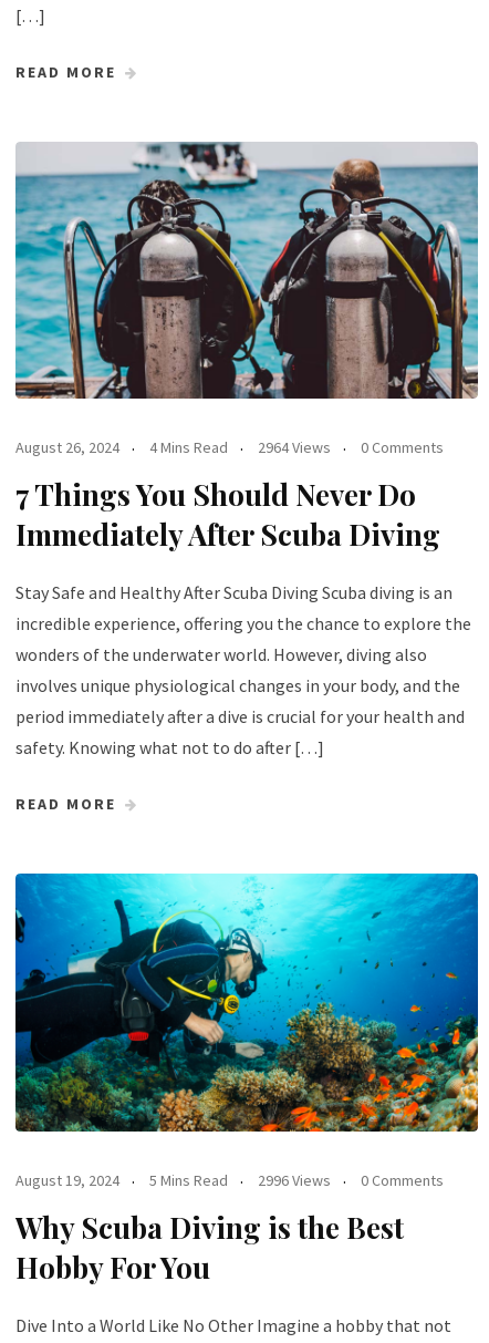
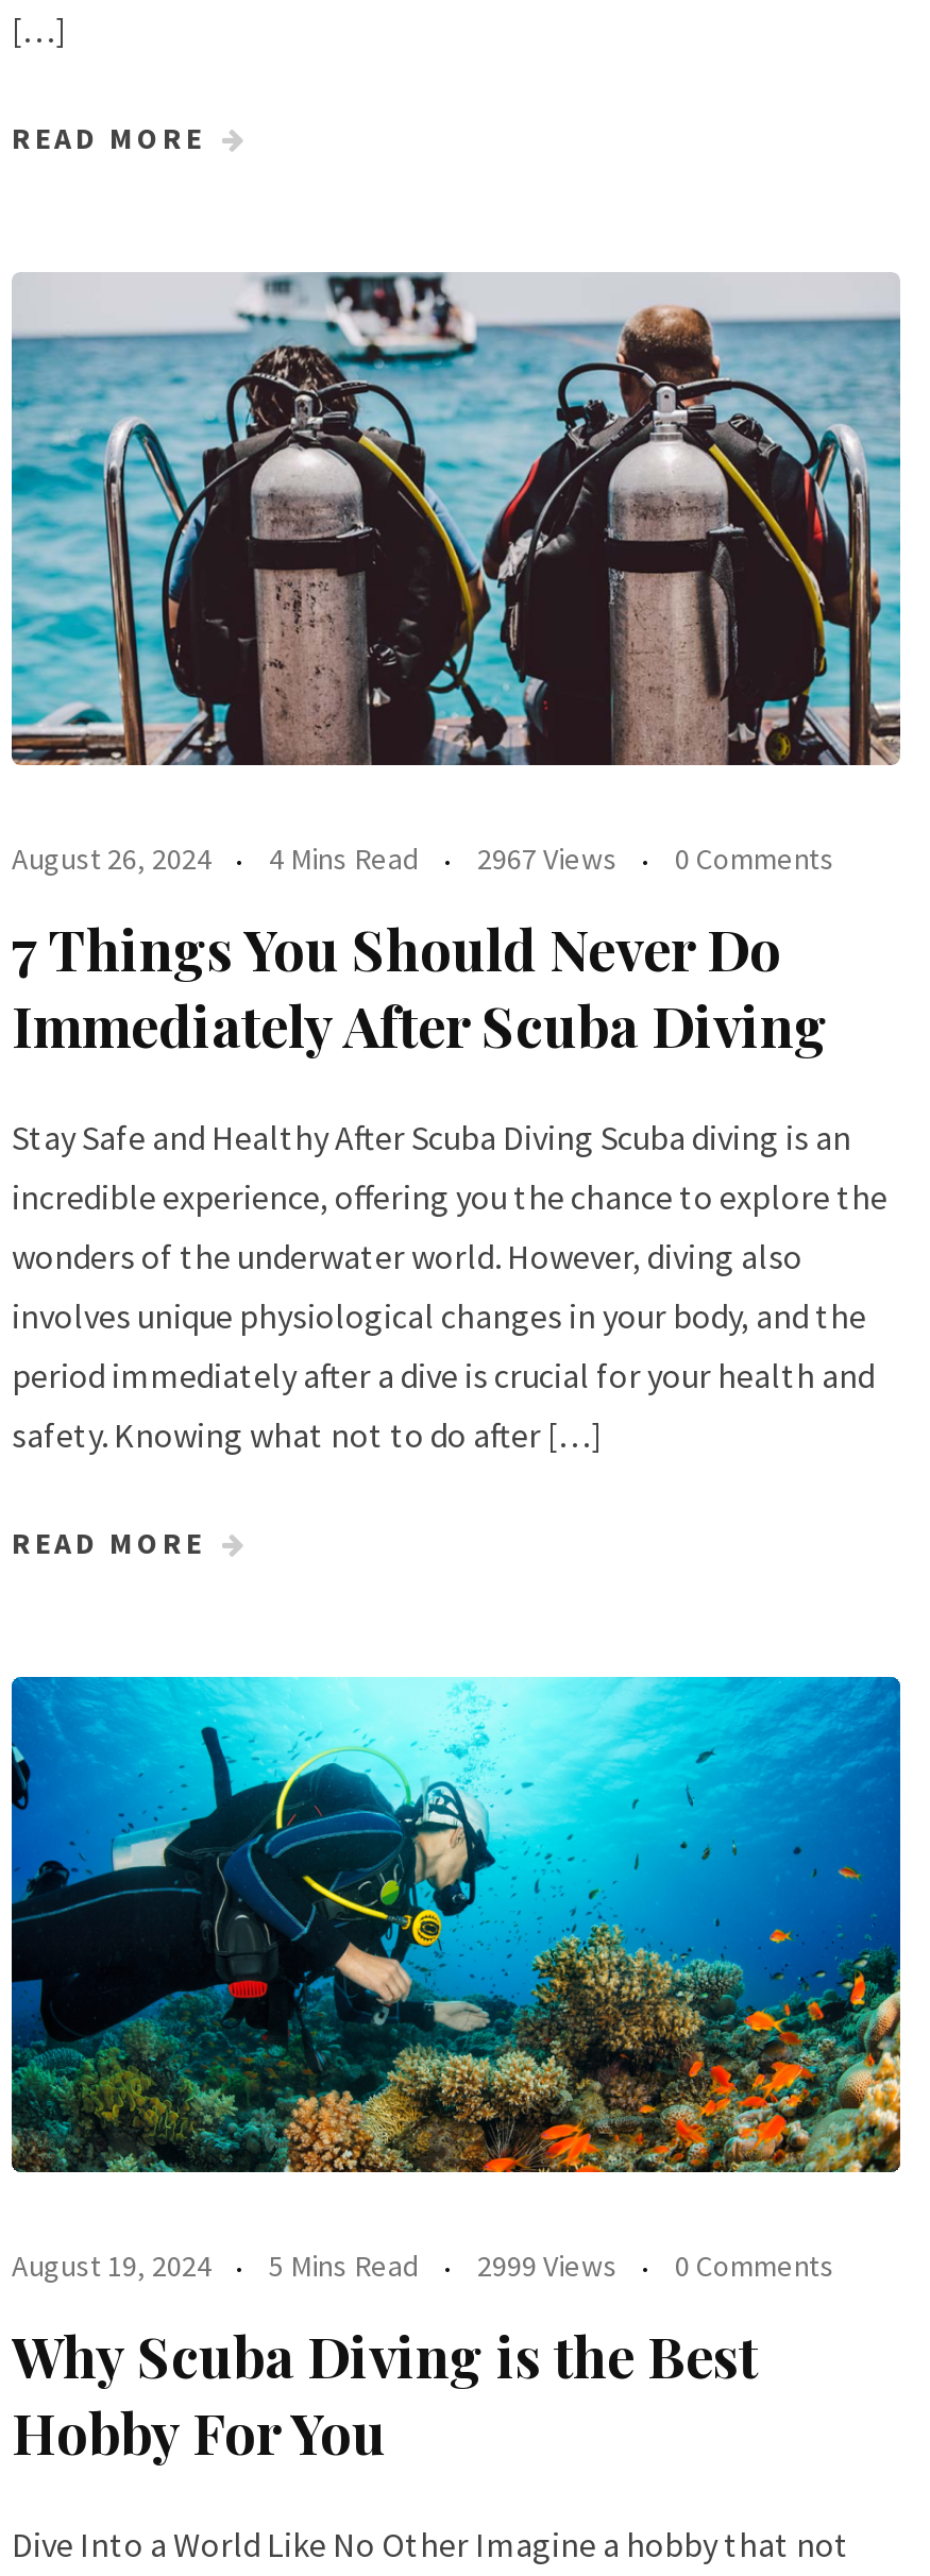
- August 26, 2024 4 Mins Read 2964 Views 0 Comments
+ August 26, 2024 4 Mins Read 2967 Views 0 Comments

- August 19, 2024 5 Mins Read 2996 Views 0 Comments
+ August 19, 2024 5 Mins Read 2999 Views 0 Comments
